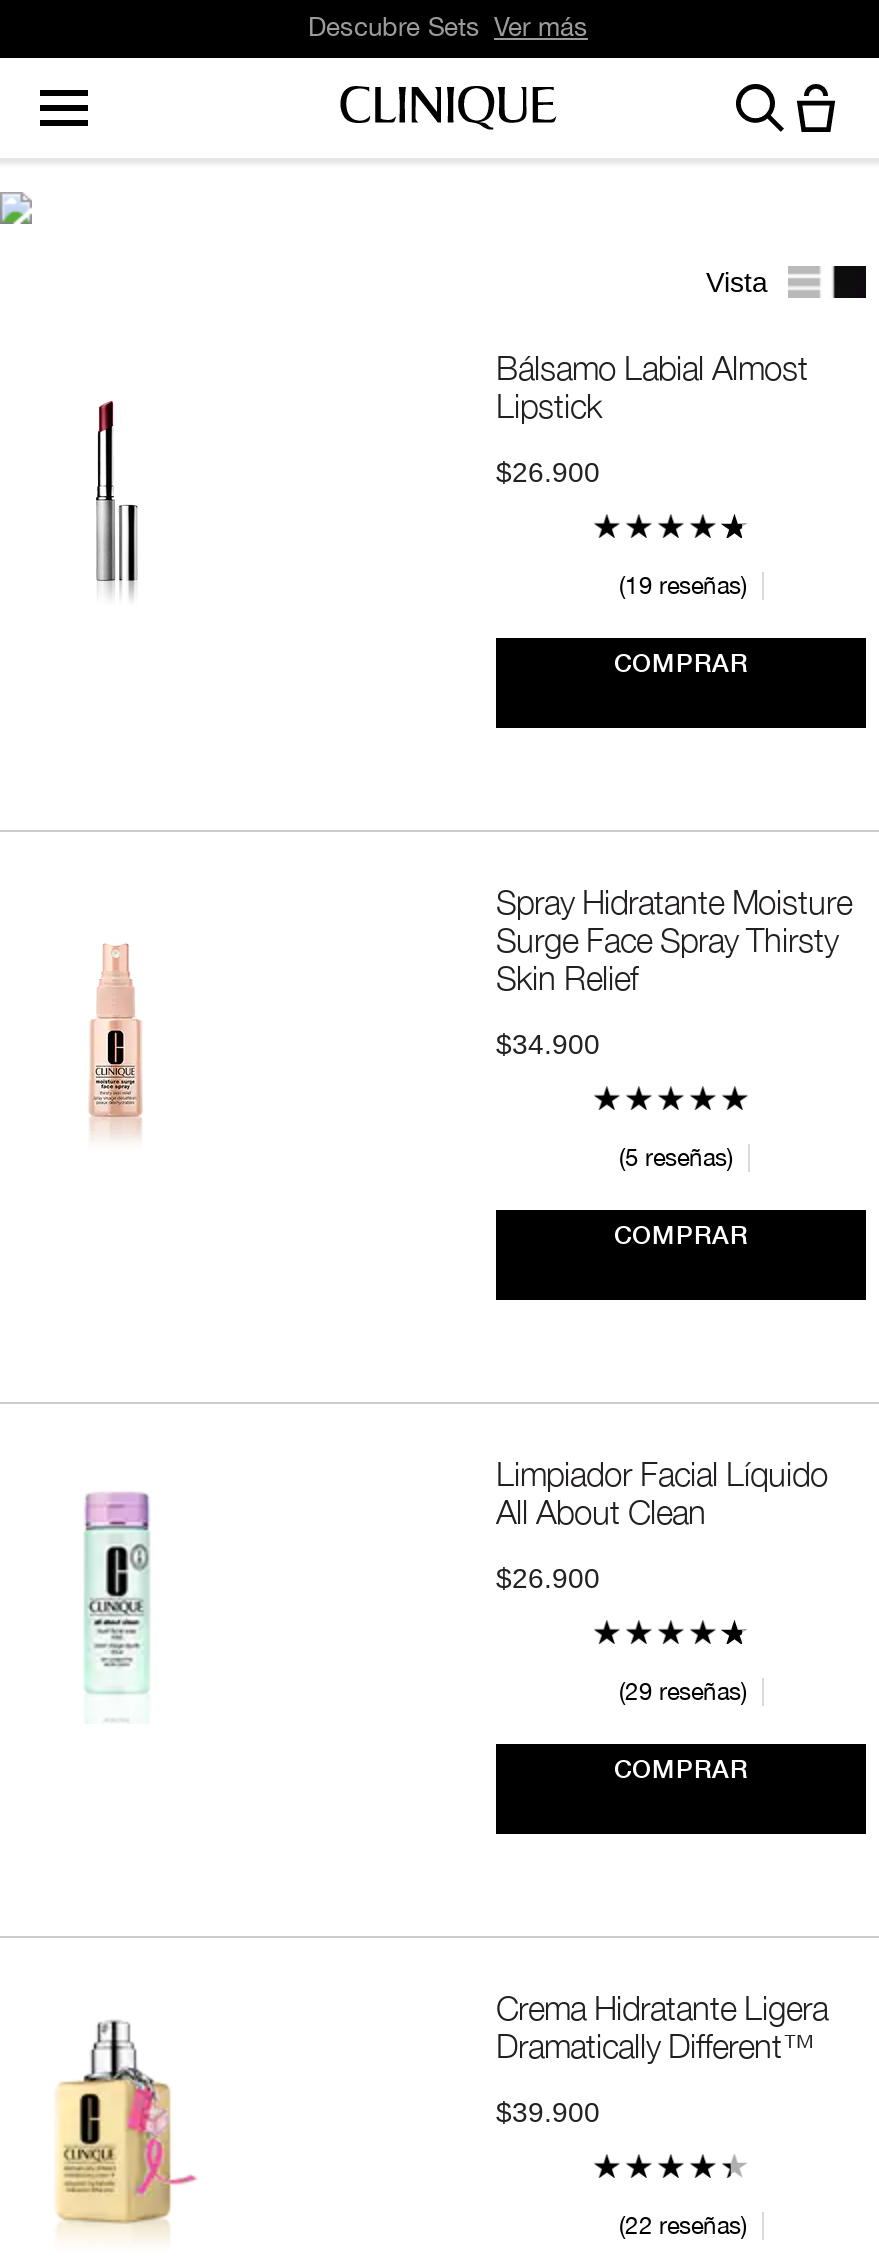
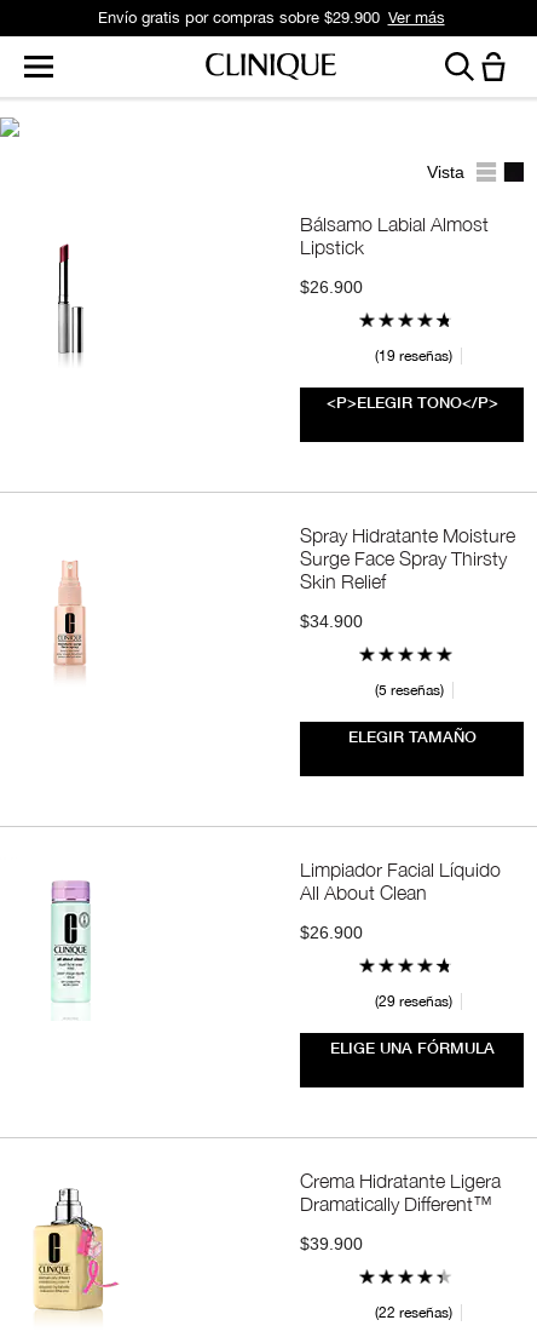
- Descubre Sets Ver más
+ Envío gratis por compras sobre $29.900 Ver más

- COMPRAR
+ <P>ELEGIR TONO</P>

- COMPRAR
+ ELEGIR TAMAÑO

- COMPRAR
+ ELIGE UNA FÓRMULA
